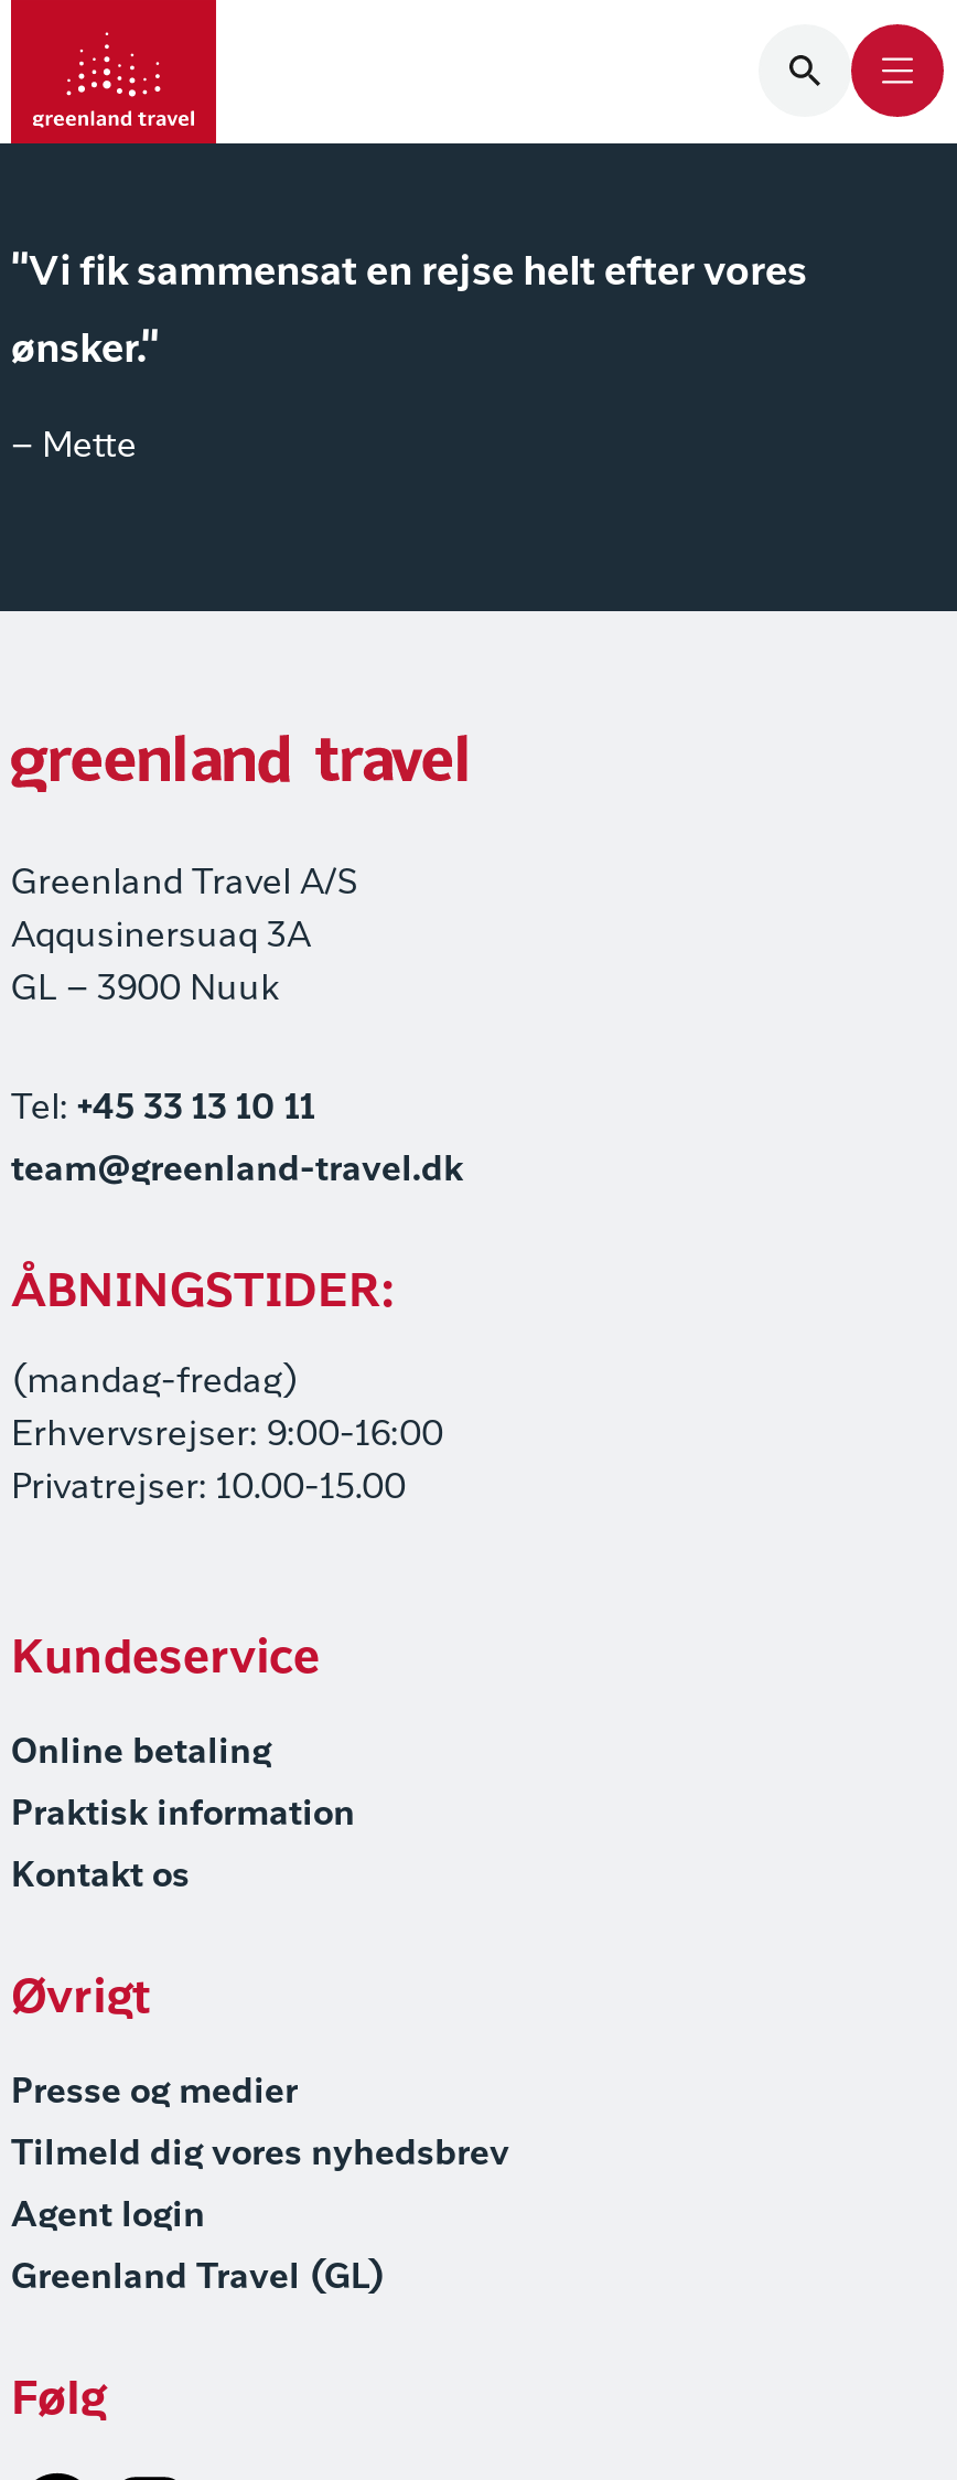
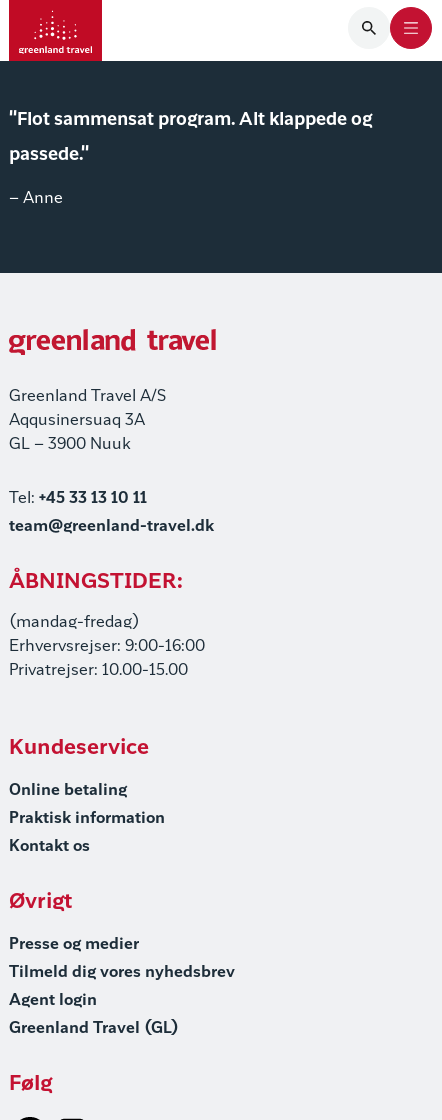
- "Vi fik sammensat en rejse helt efter vores
+ "Flot sammensat program. Alt klappede og

- ønsker."
+ passede."

- – Mette
+ – Anne
